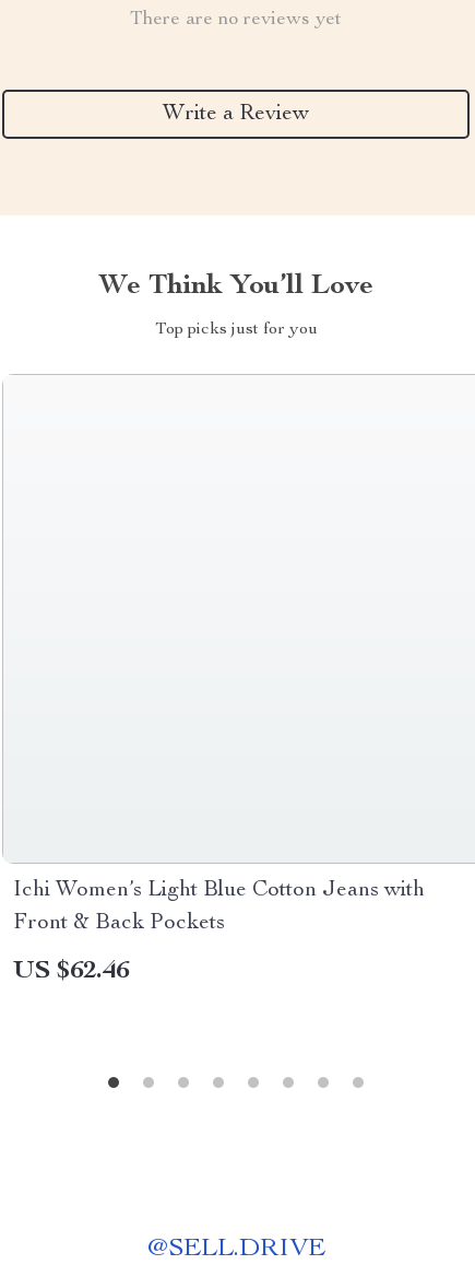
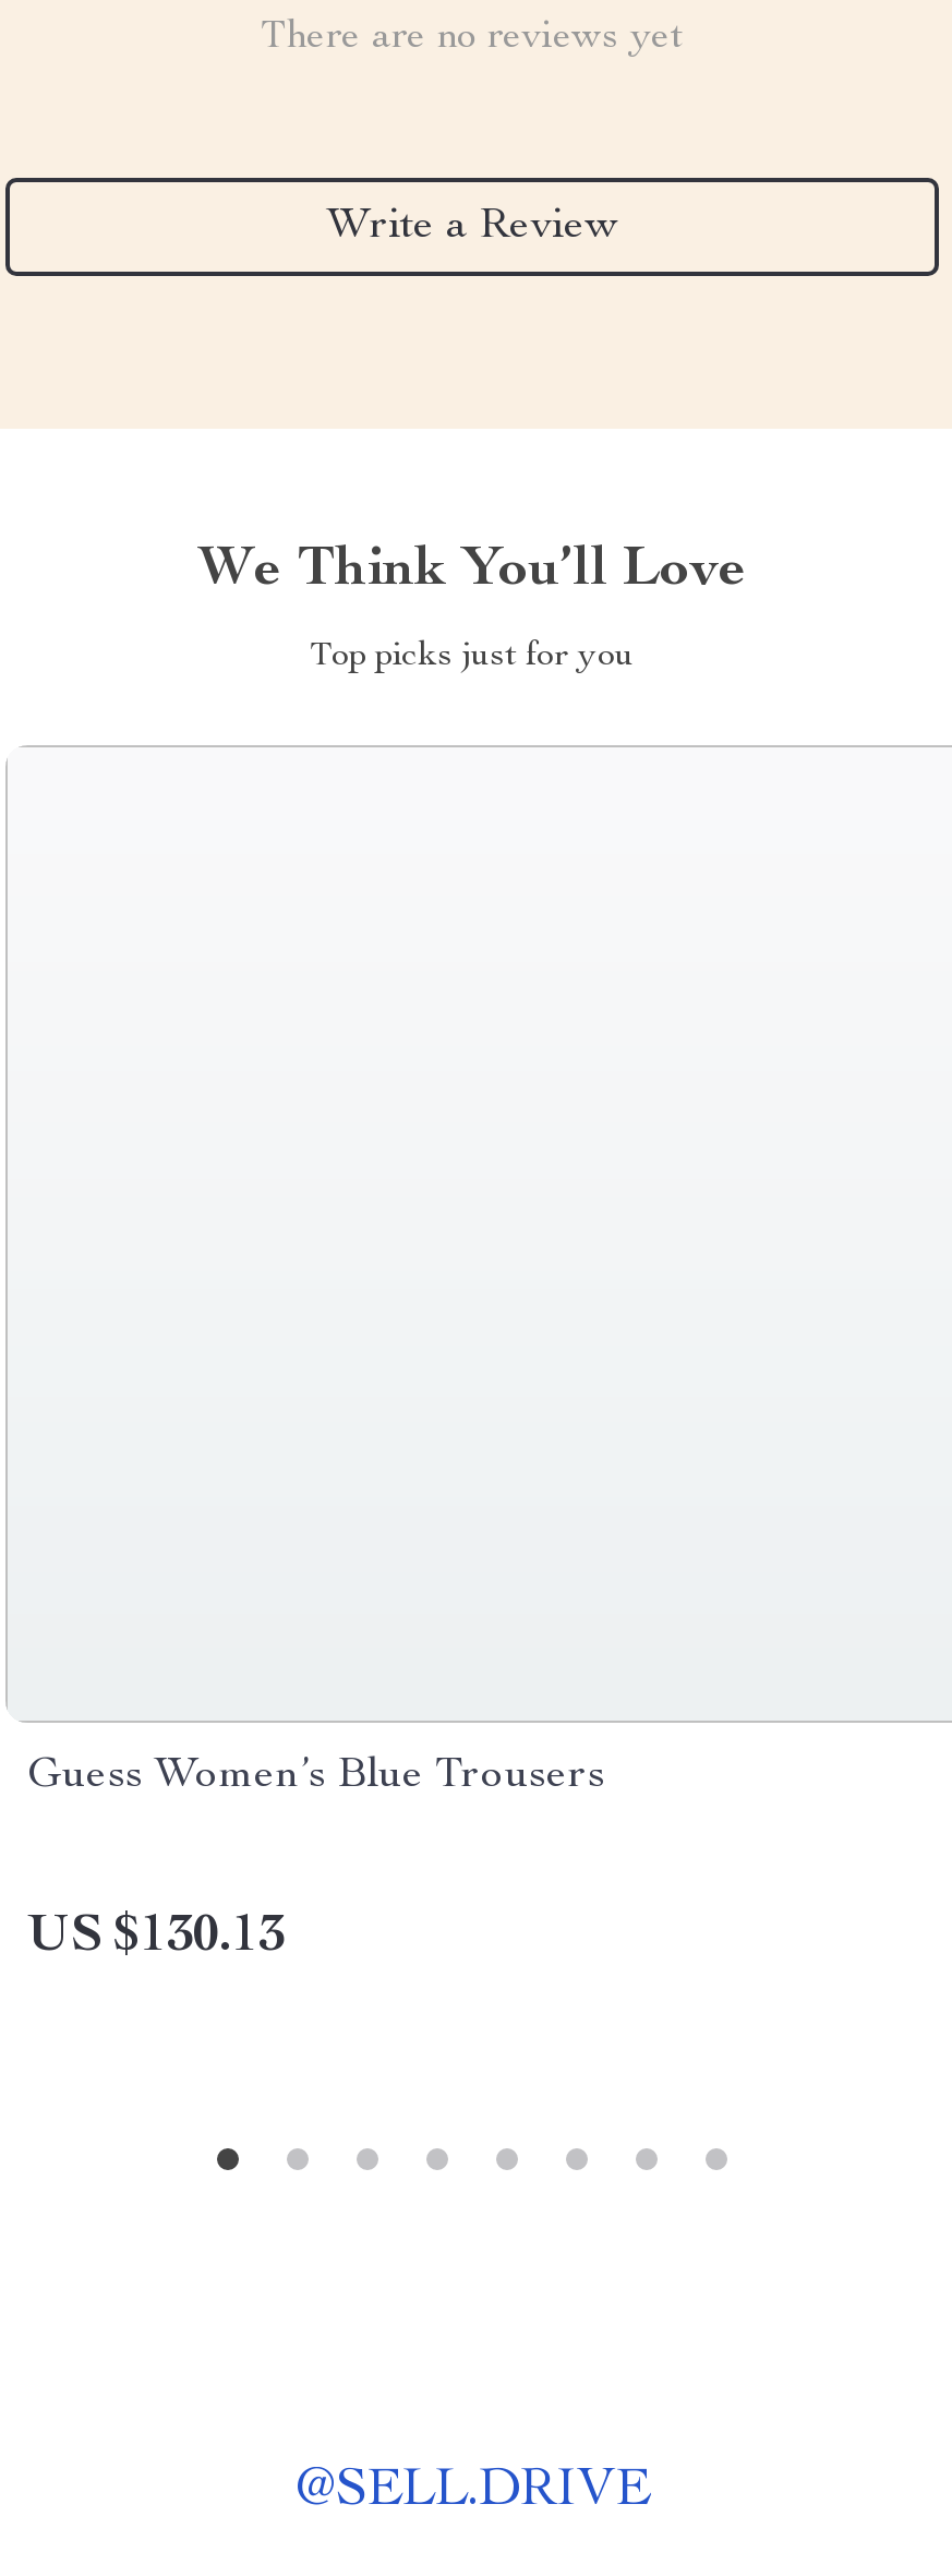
- Ichi Women’s Light Blue Cotton Jeans with
- Front & Back Pockets
- US $62.46
+ Guess Women’s Blue Trousers
+ US $130.13
